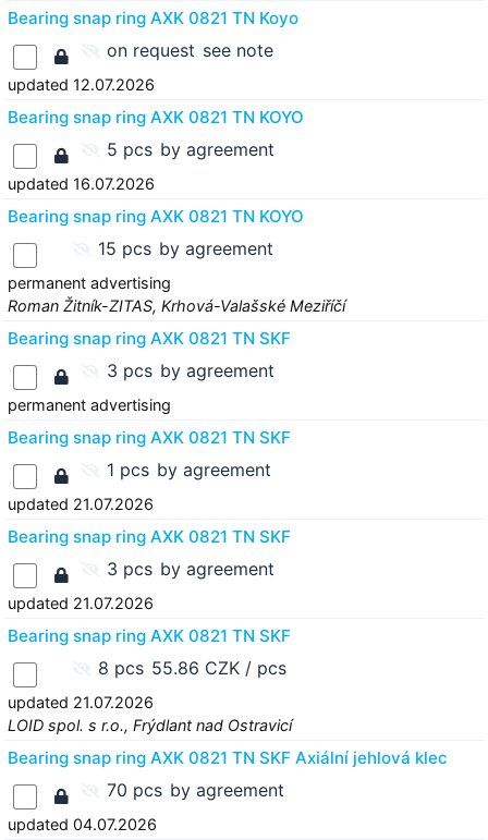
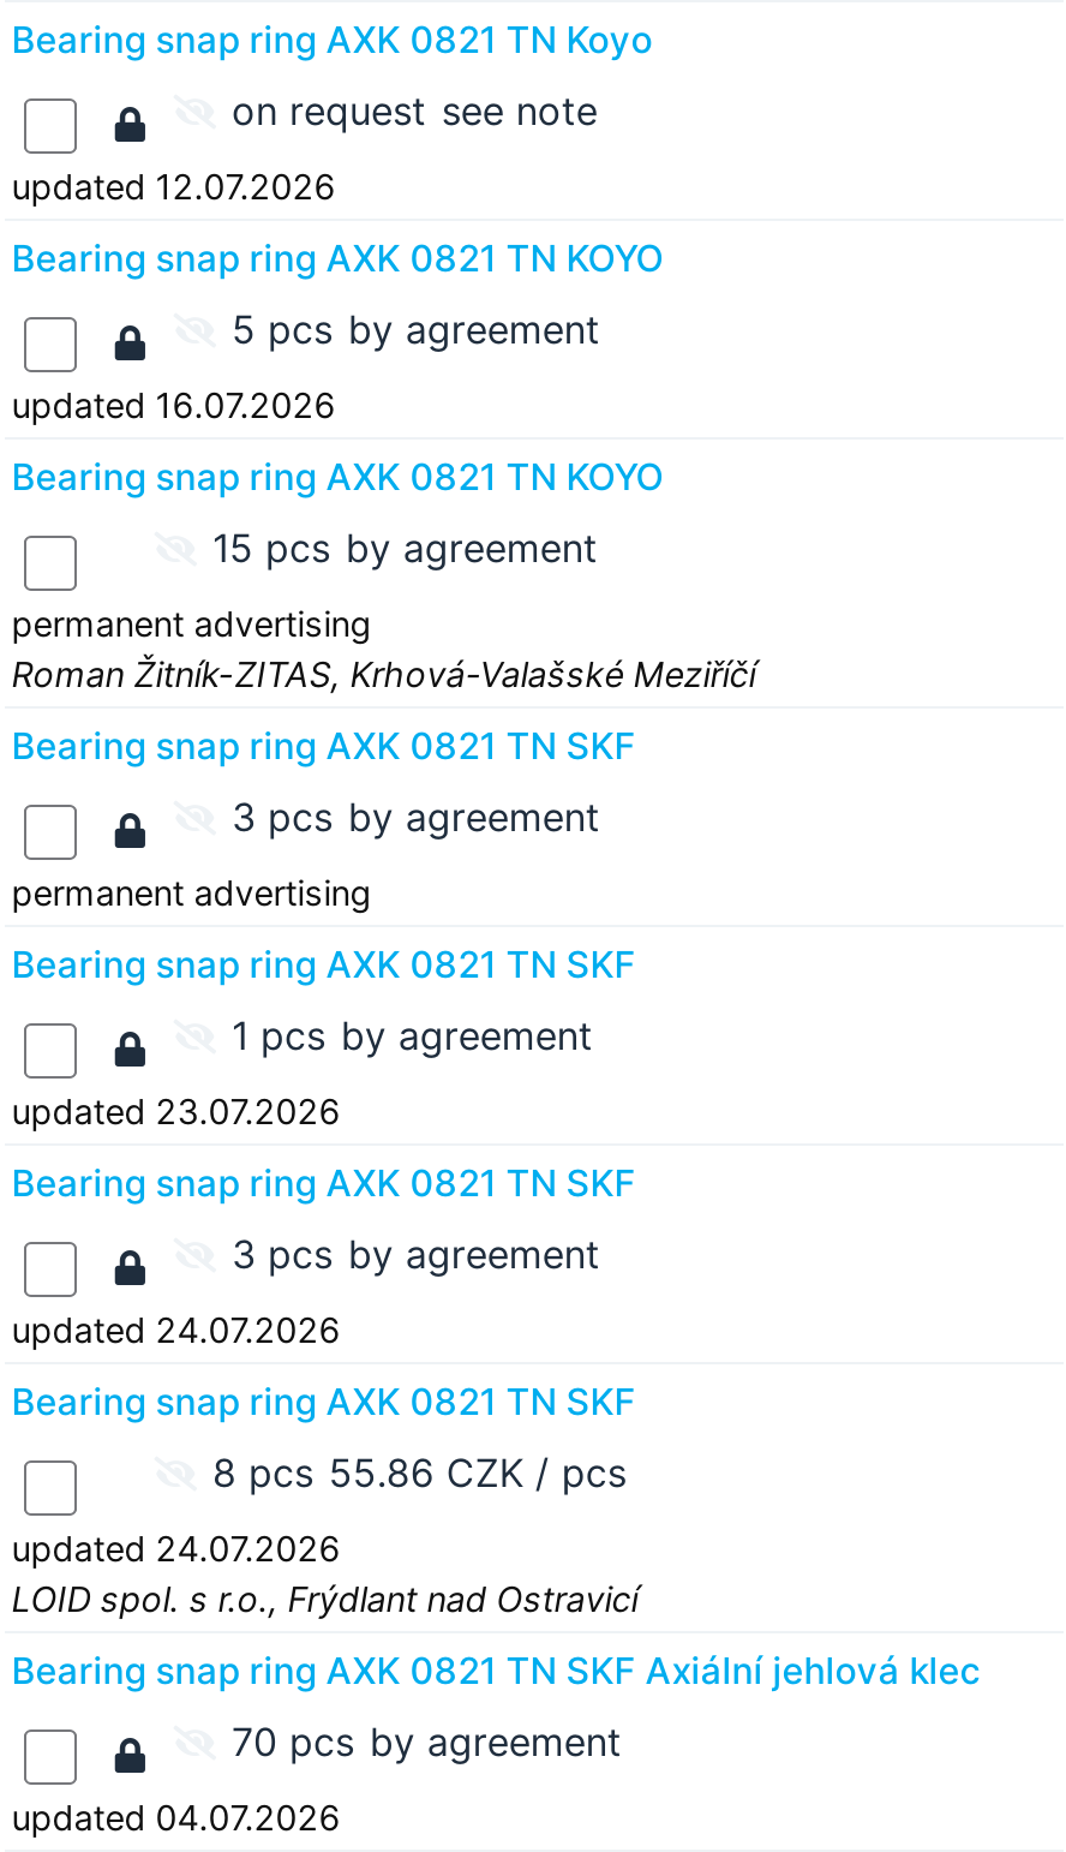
- updated 21.07.2026
+ updated 23.07.2026

- updated 21.07.2026
+ updated 24.07.2026

- updated 21.07.2026
+ updated 24.07.2026
